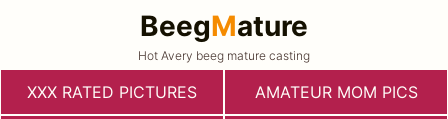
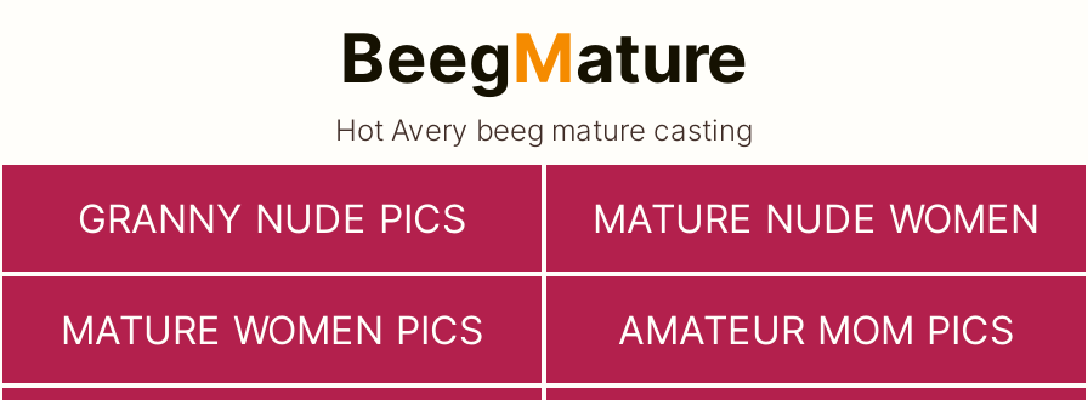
- XXX RATED PICTURES
+ GRANNY NUDE PICS
+ MATURE NUDE WOMEN
+ MATURE WOMEN PICS
